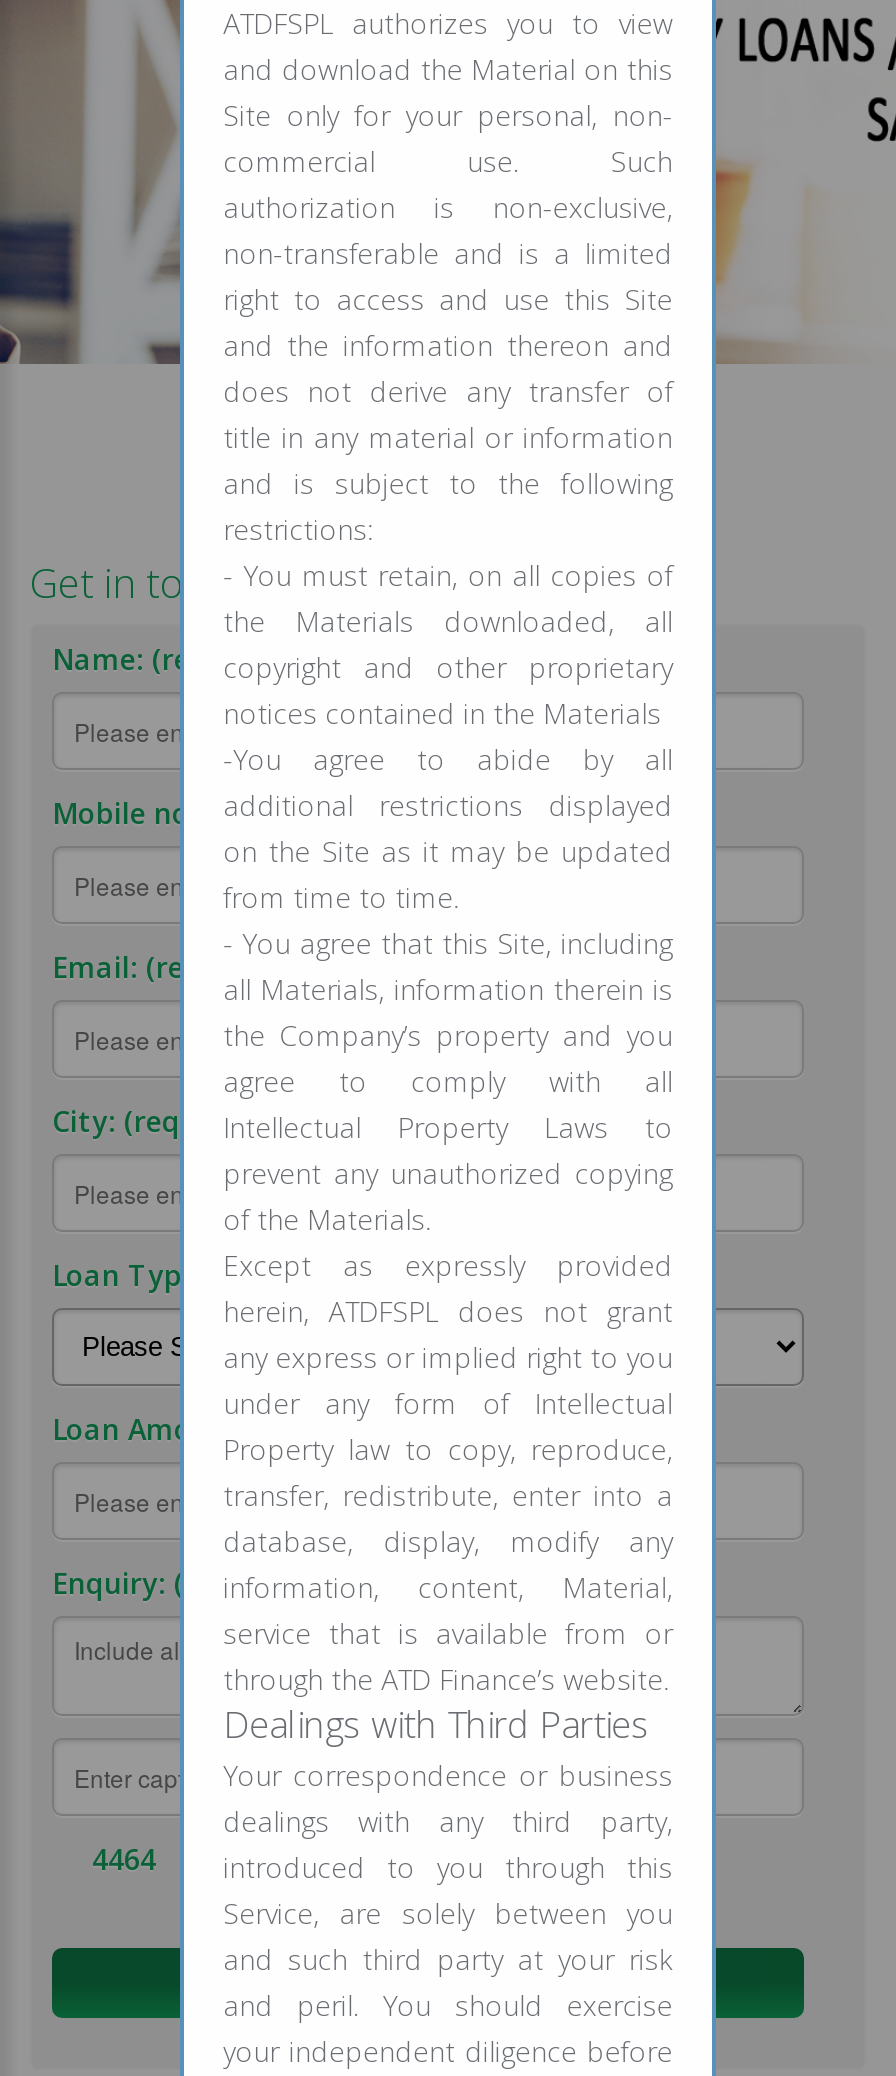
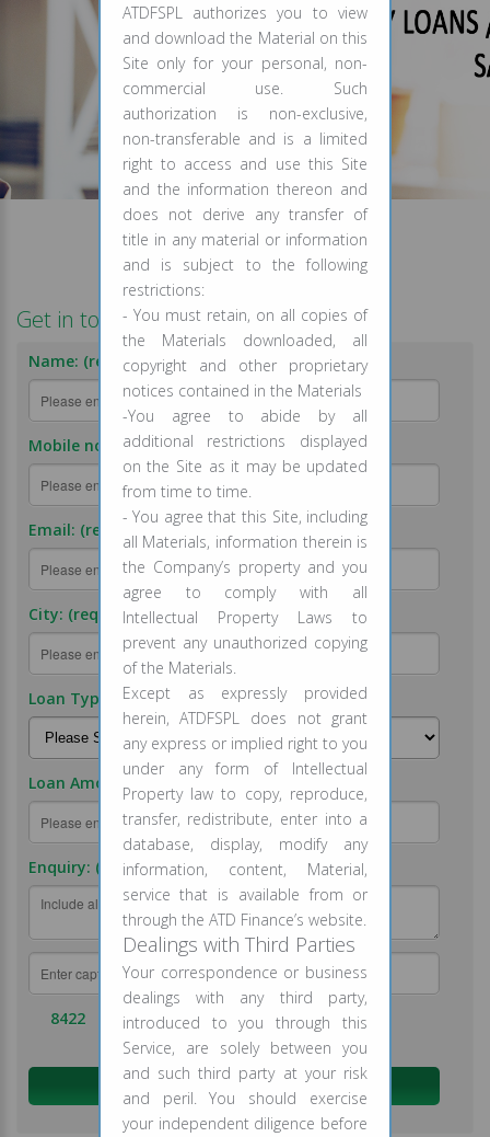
- 4464 introduced to you through this
+ 8422 introduced to you through this
